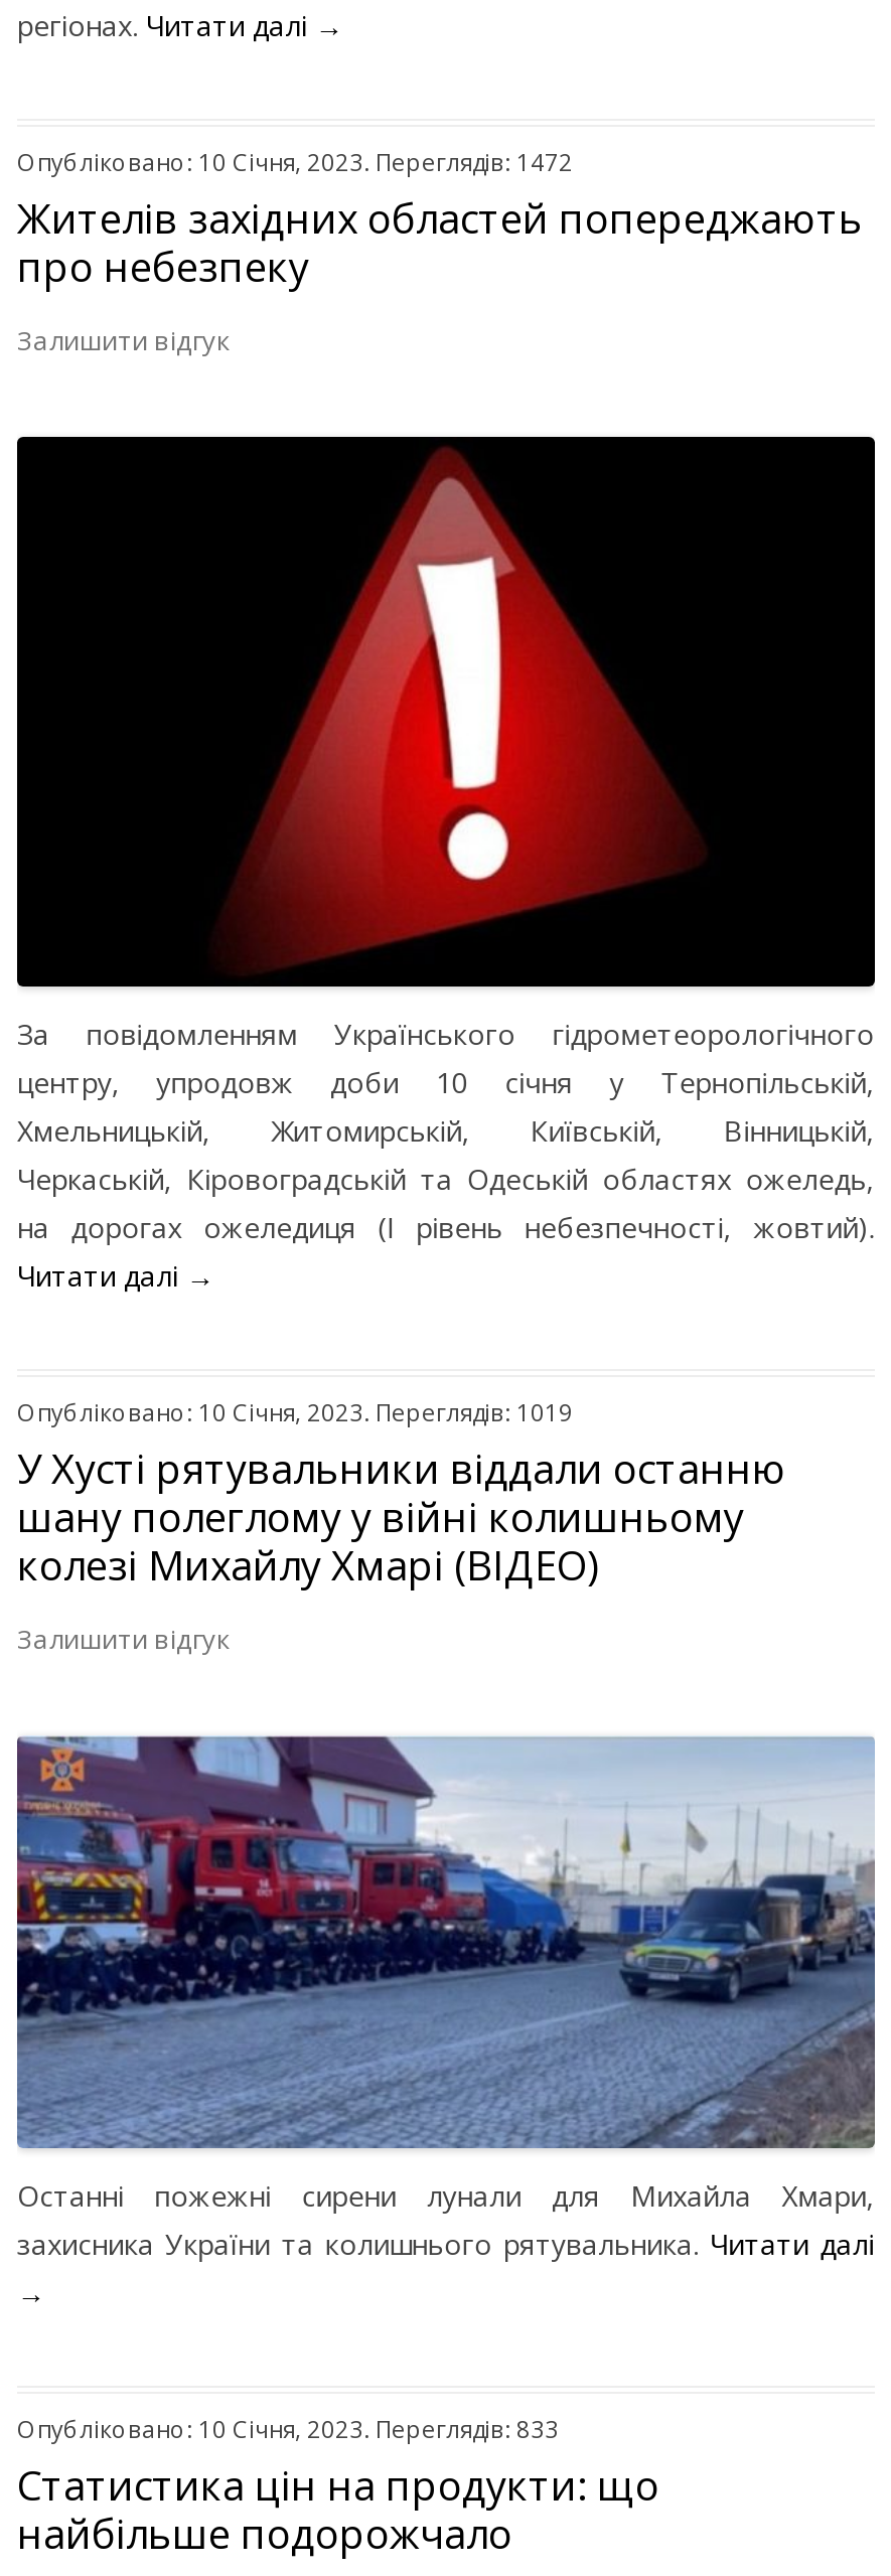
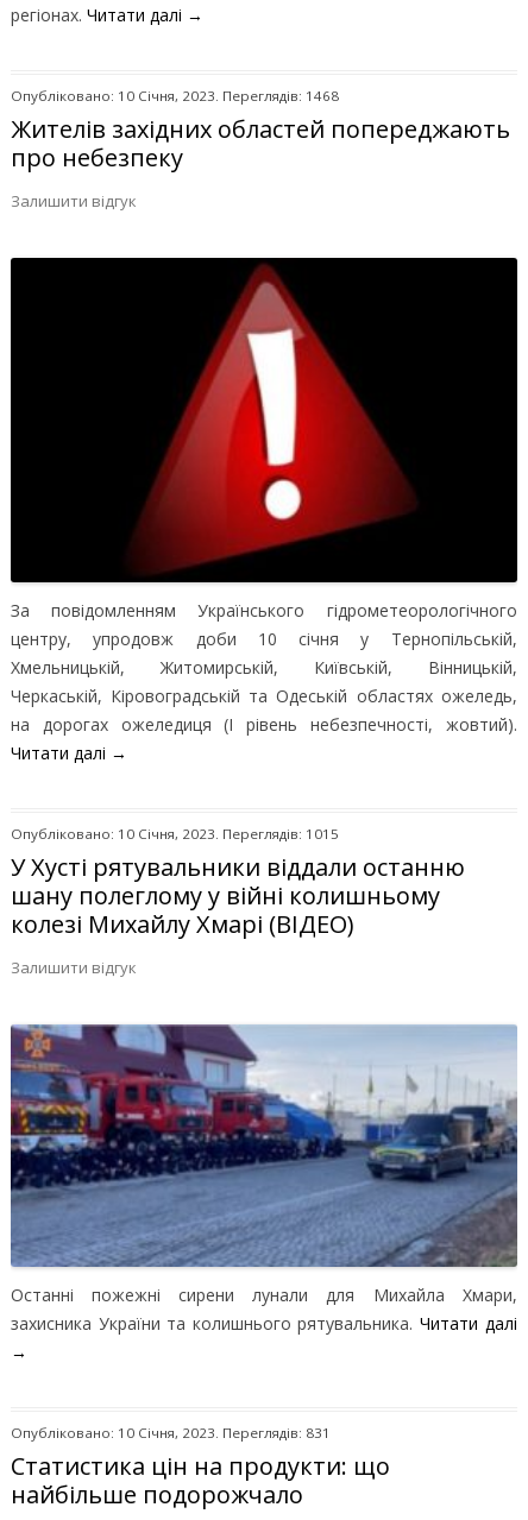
- Опубліковано: 10 Січня, 2023. Переглядів: 1472
+ Опубліковано: 10 Січня, 2023. Переглядів: 1468

- Опубліковано: 10 Січня, 2023. Переглядів: 1019
+ Опубліковано: 10 Січня, 2023. Переглядів: 1015

- Опубліковано: 10 Січня, 2023. Переглядів: 833
+ Опубліковано: 10 Січня, 2023. Переглядів: 831
